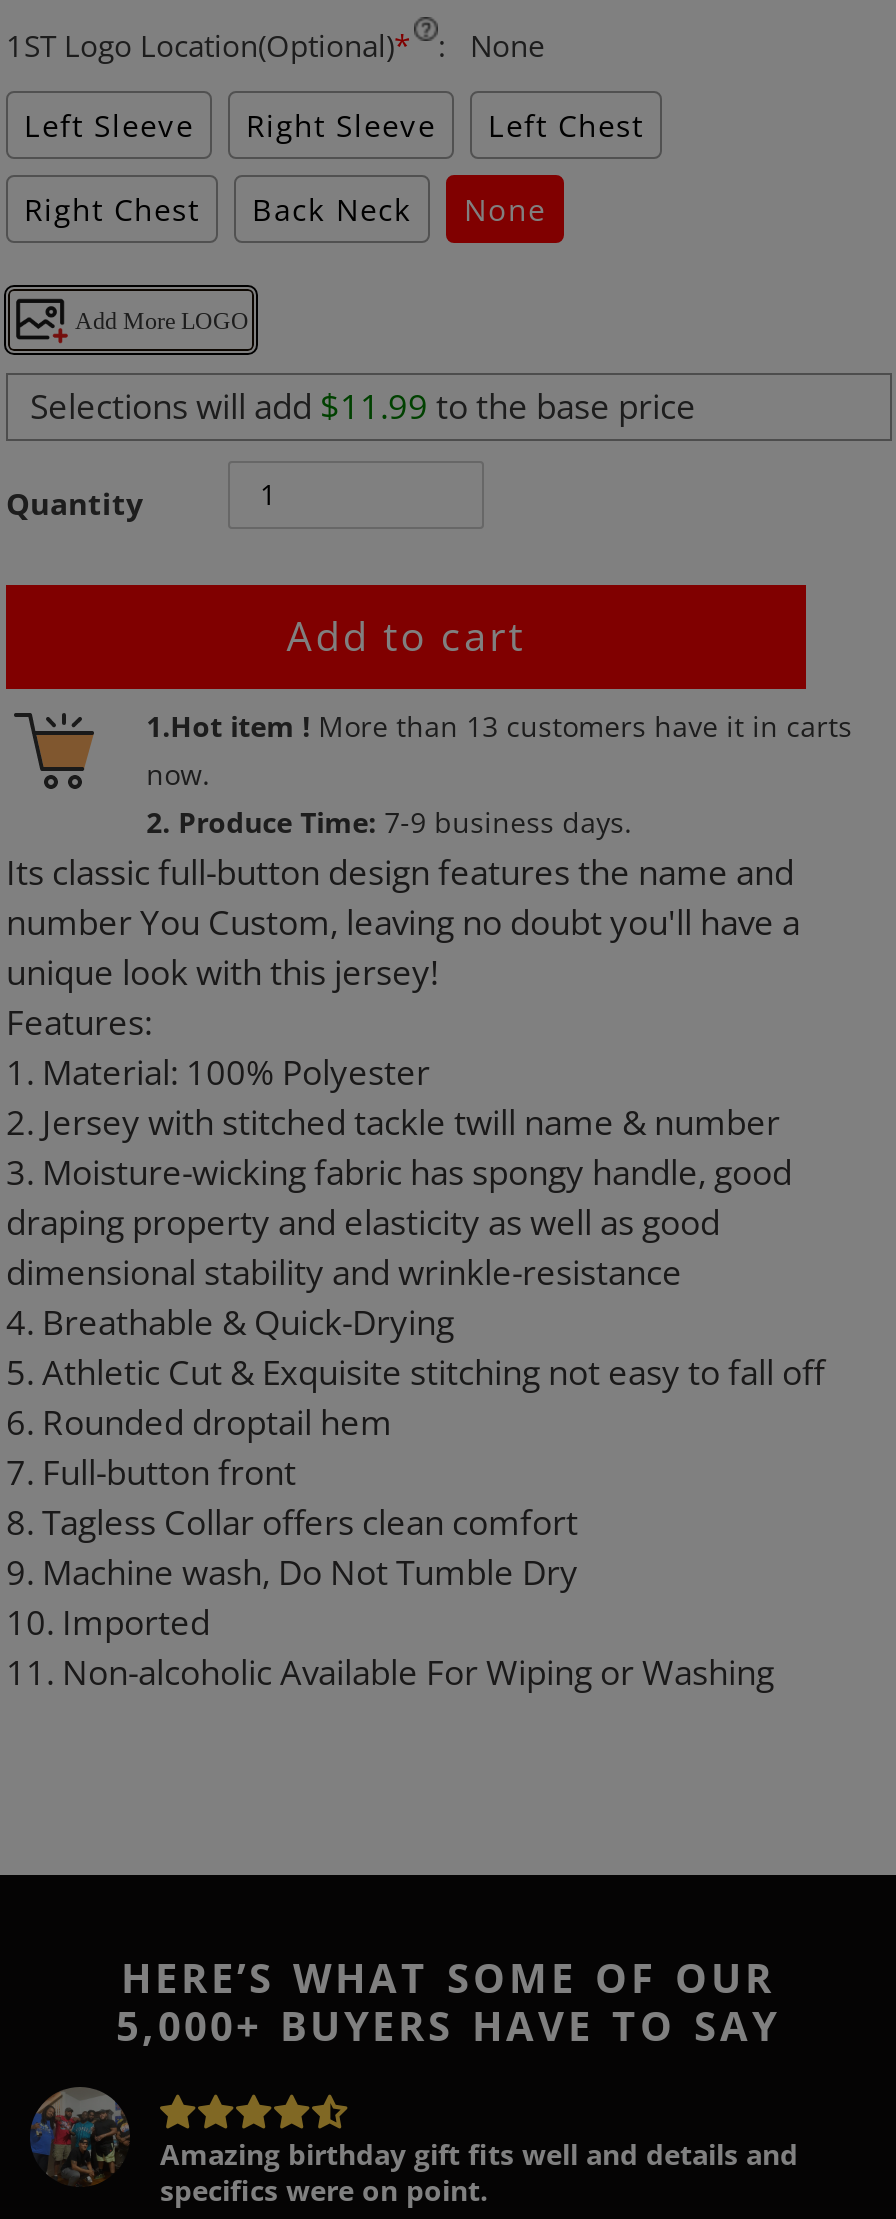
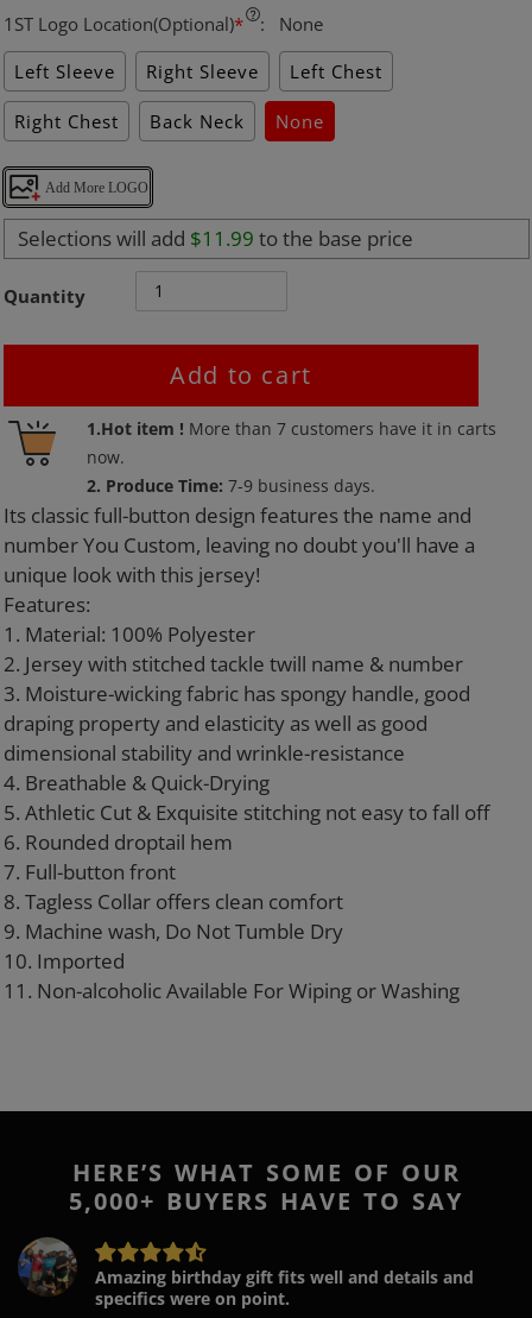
- 1.Hot item ! More than 13 customers have it in carts
+ 1.Hot item ! More than 7 customers have it in carts
